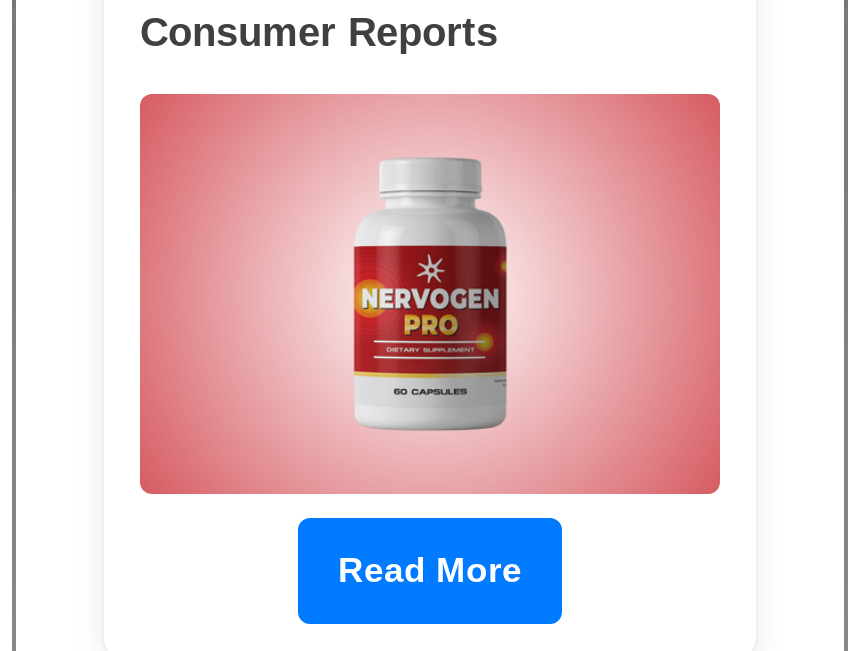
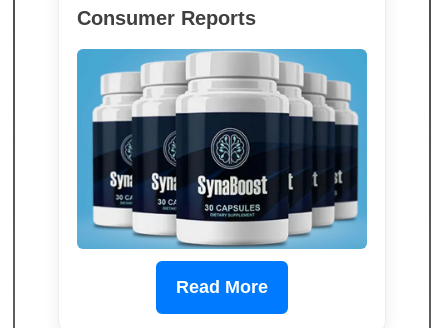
- [image]
+ [image]
